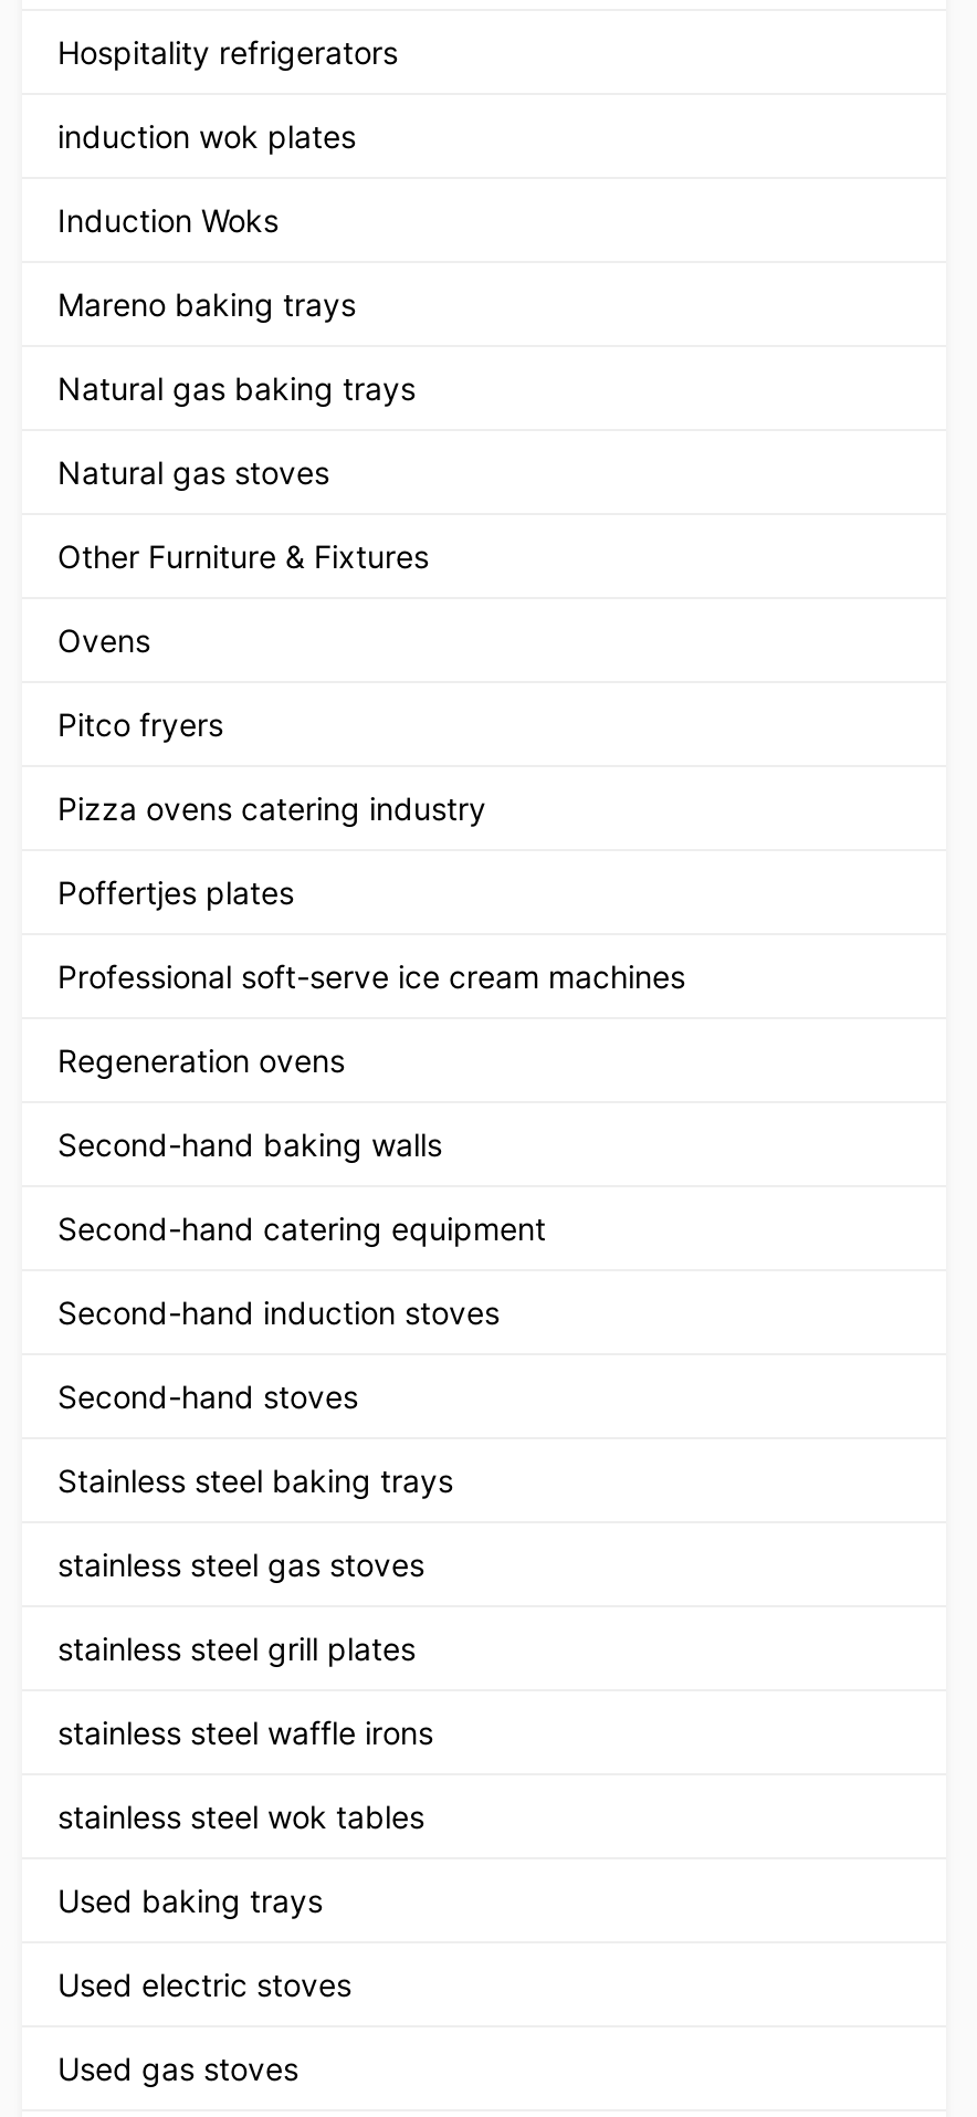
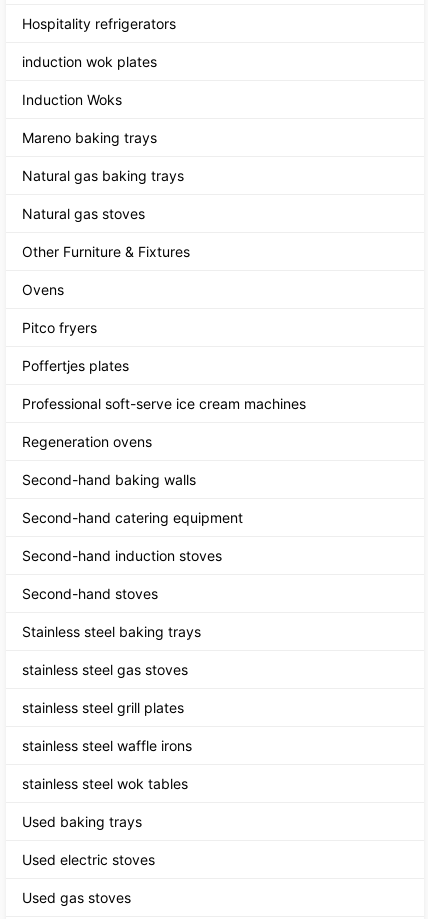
- Pizza ovens catering industry
